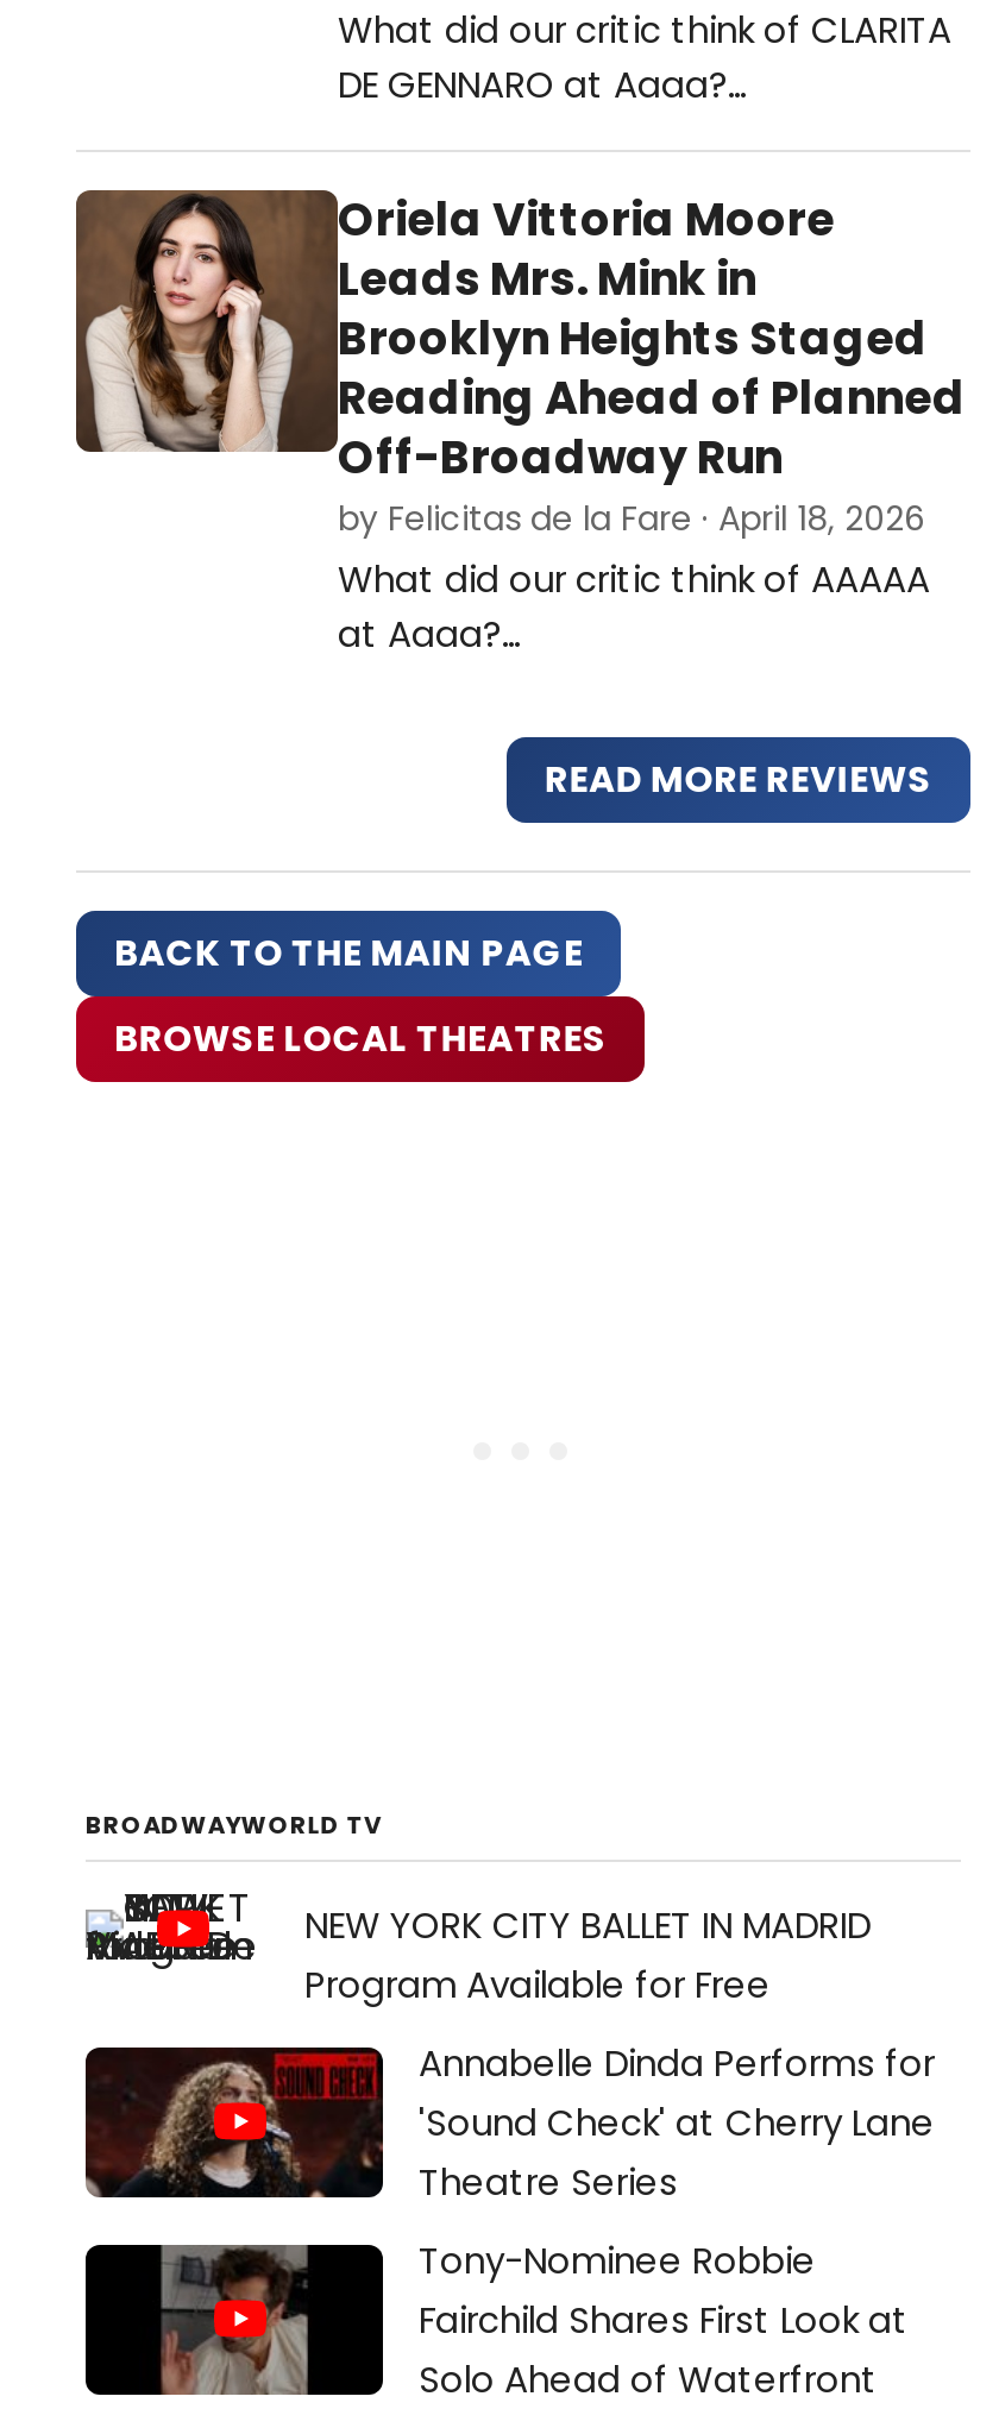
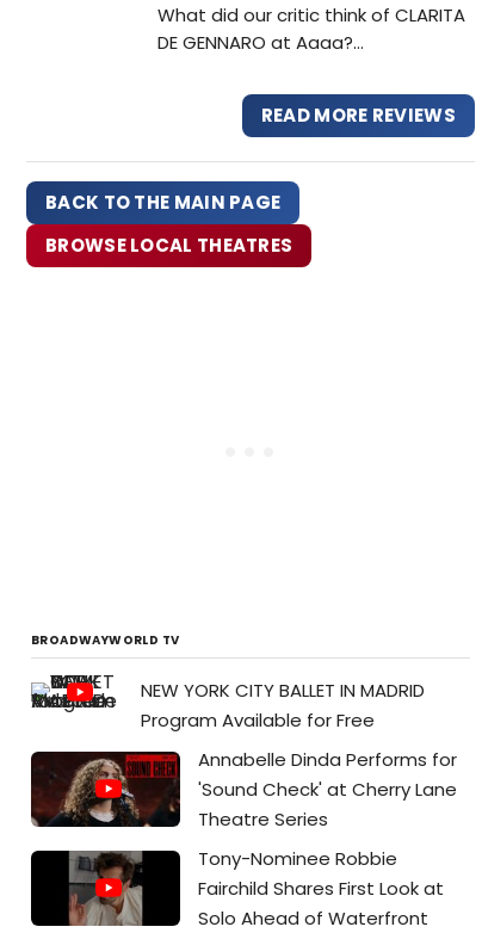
- [image]
- Oriela Vittoria Moore
- Leads Mrs. Mink in
- Brooklyn Heights Staged
- Reading Ahead of Planned
- Off-Broadway Run
- by Felicitas de la Fare · April 18, 2026
- What did our critic think of AAAAA
- at Aaaa?…
